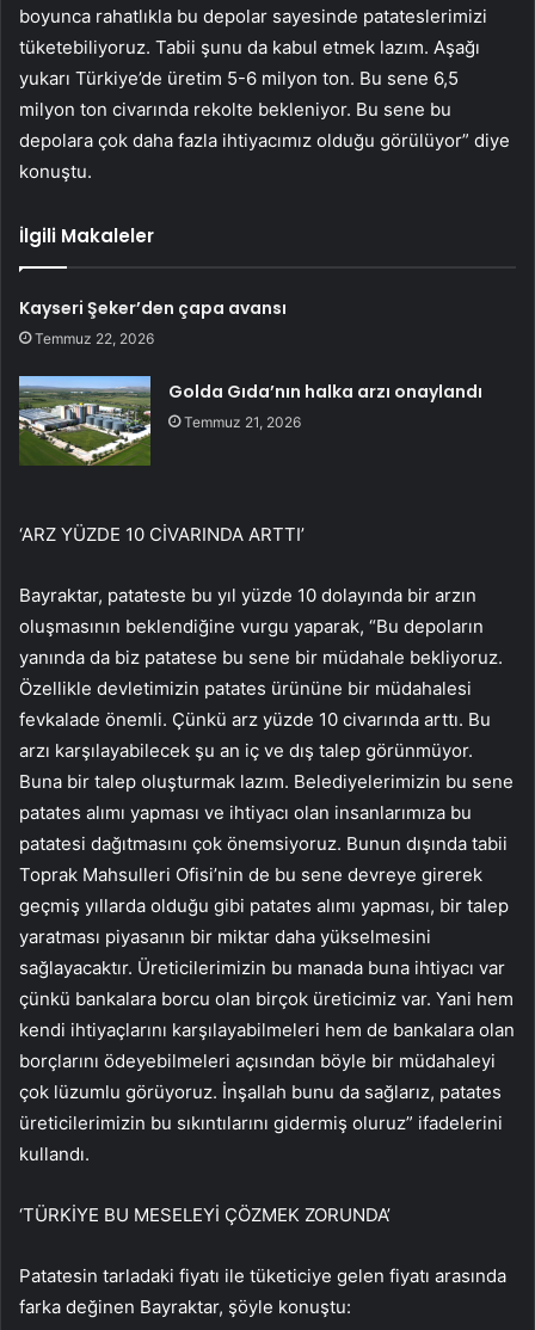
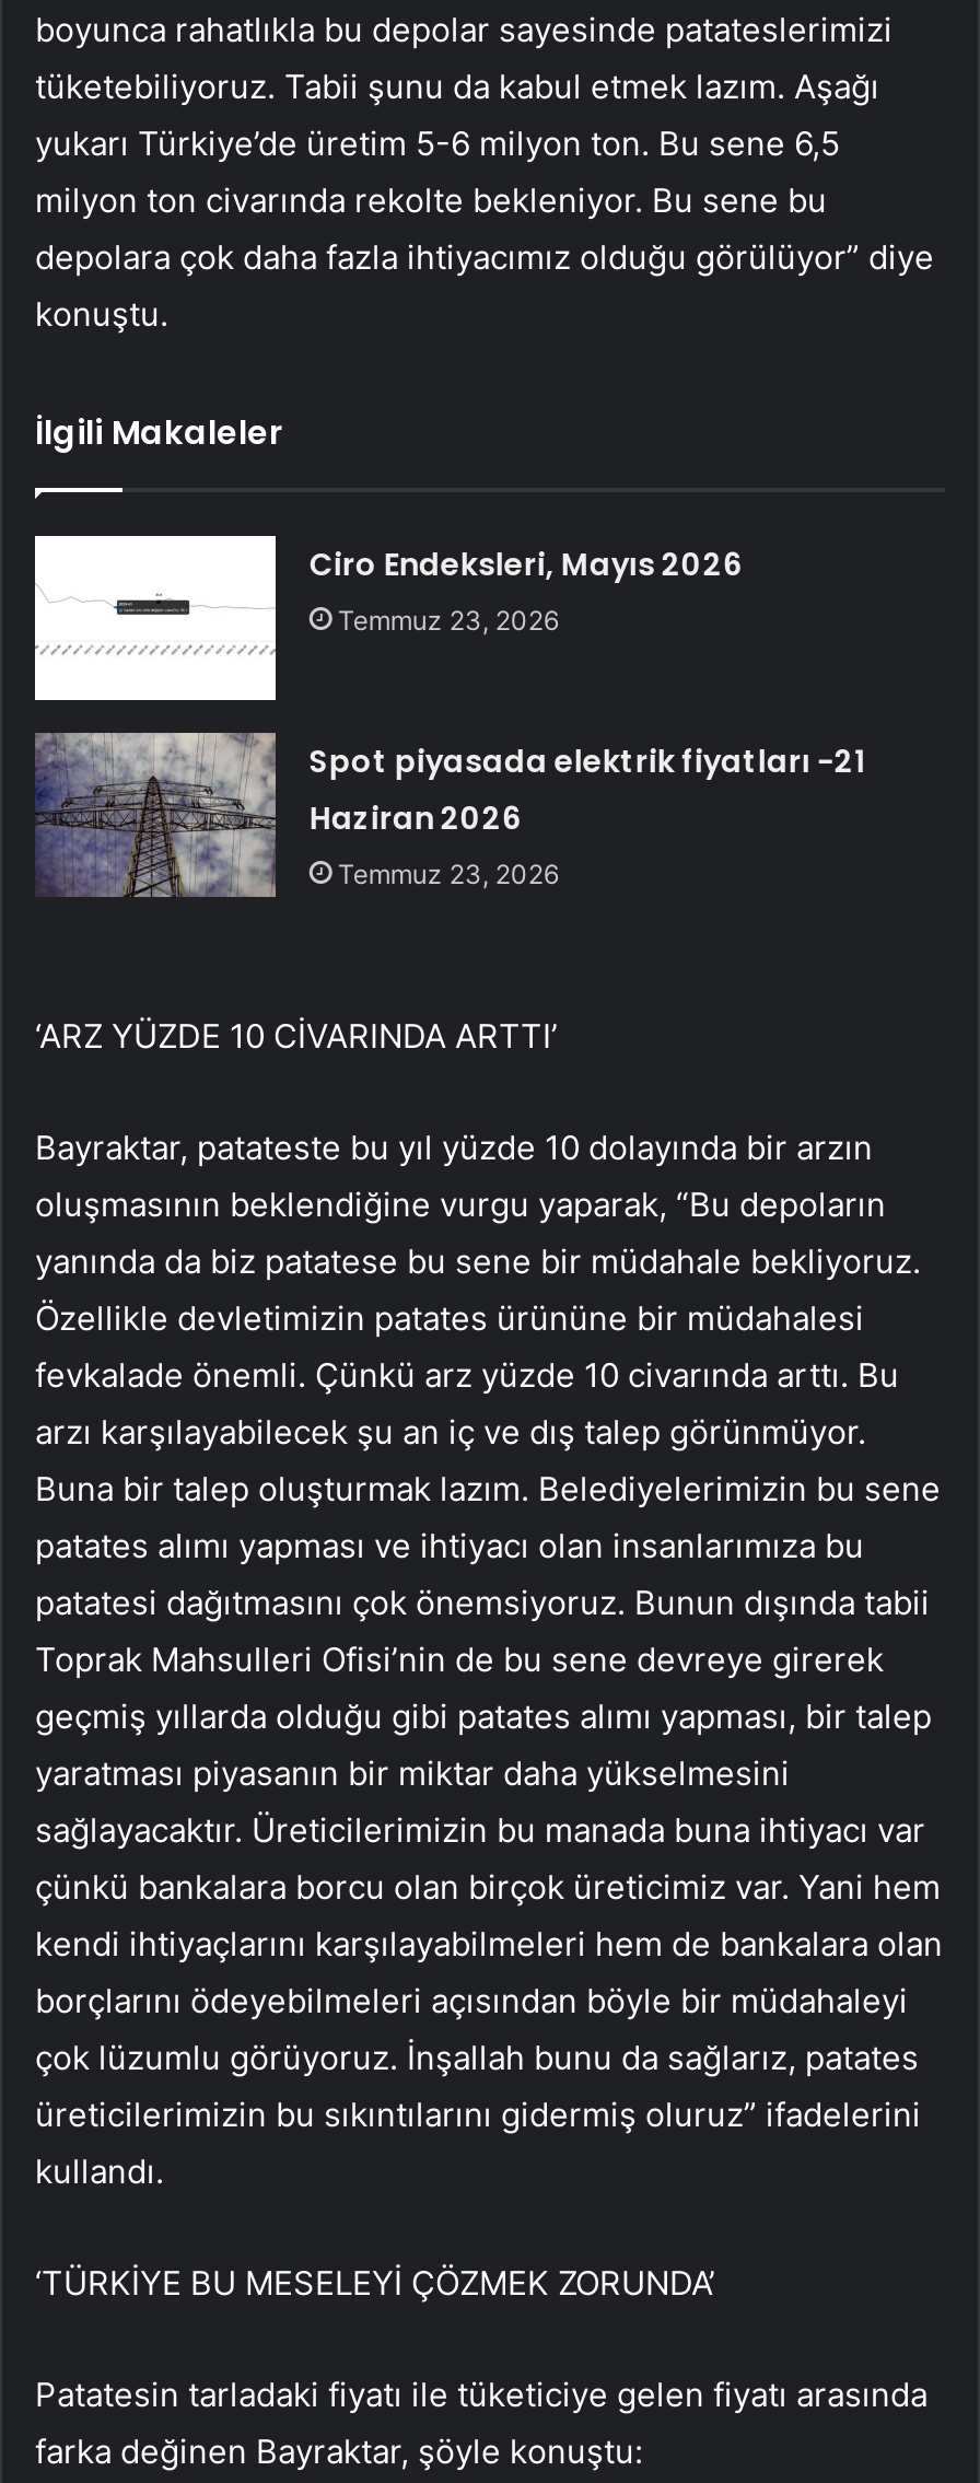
- Kayseri Şeker’den çapa avansı
- Temmuz 22, 2026
+ Ciro Endeksleri, Mayıs 2026
+ Temmuz 23, 2026

- [image]
- Golda Gıda’nın halka arzı onaylandı
- Temmuz 21, 2026
+ [image]
+ Spot piyasada elektrik fiyatları -21
+ Haziran 2026
+ Temmuz 23, 2026
